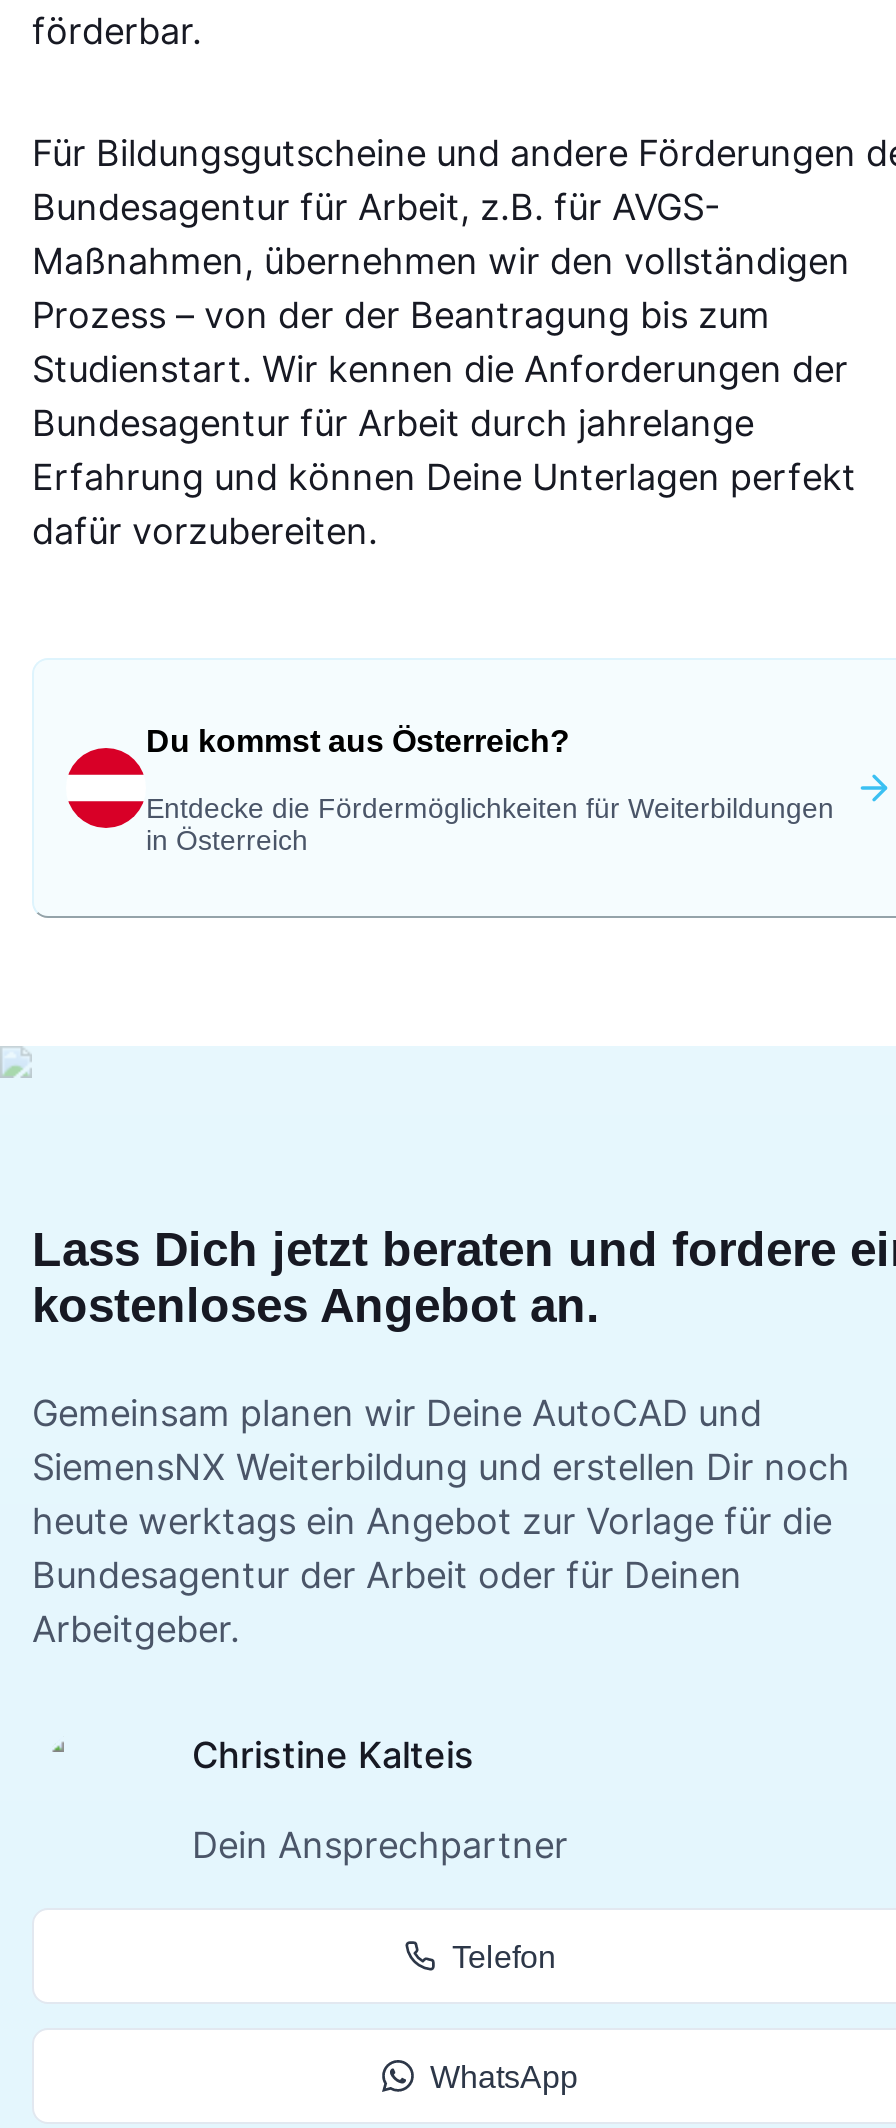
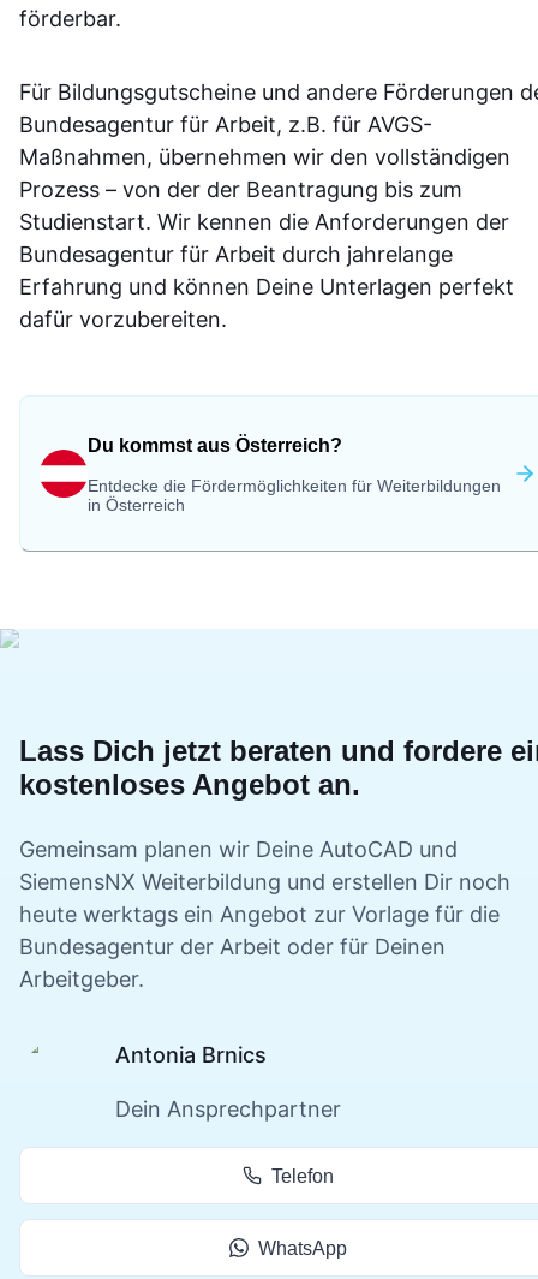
- Christine Kalteis
+ Antonia Brnics
